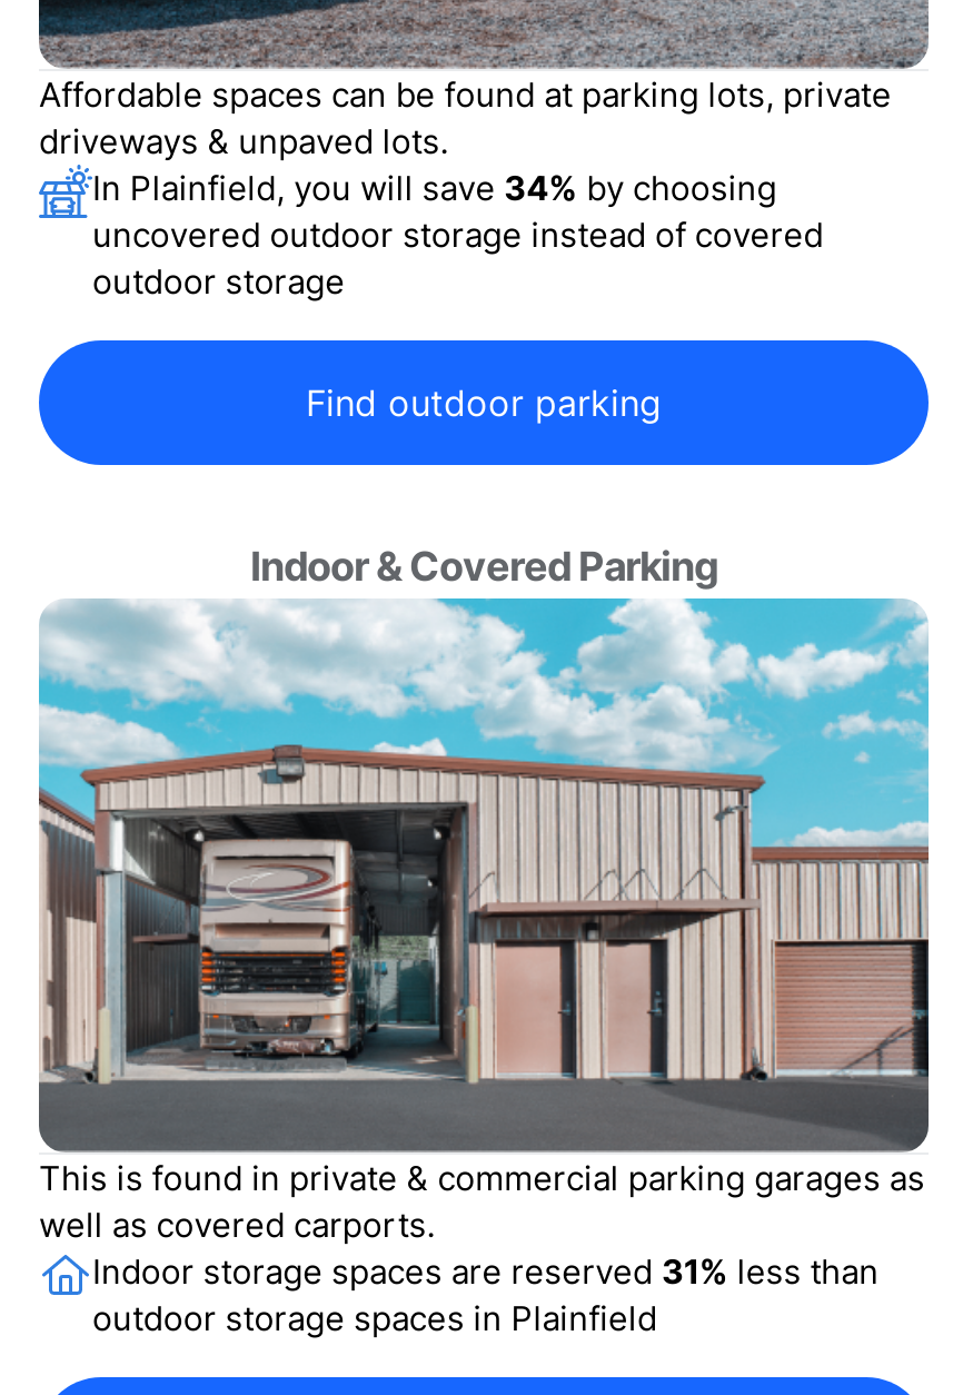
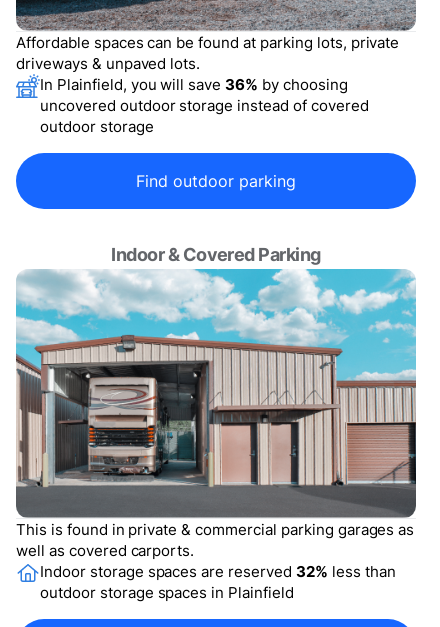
- In Plainfield, you will save 34% by choosing
+ In Plainfield, you will save 36% by choosing

- Indoor storage spaces are reserved 31% less than
+ Indoor storage spaces are reserved 32% less than
